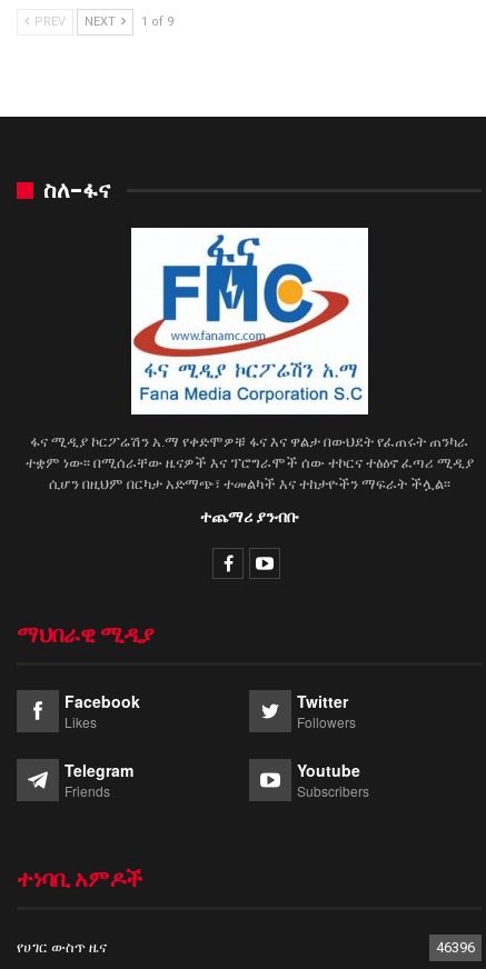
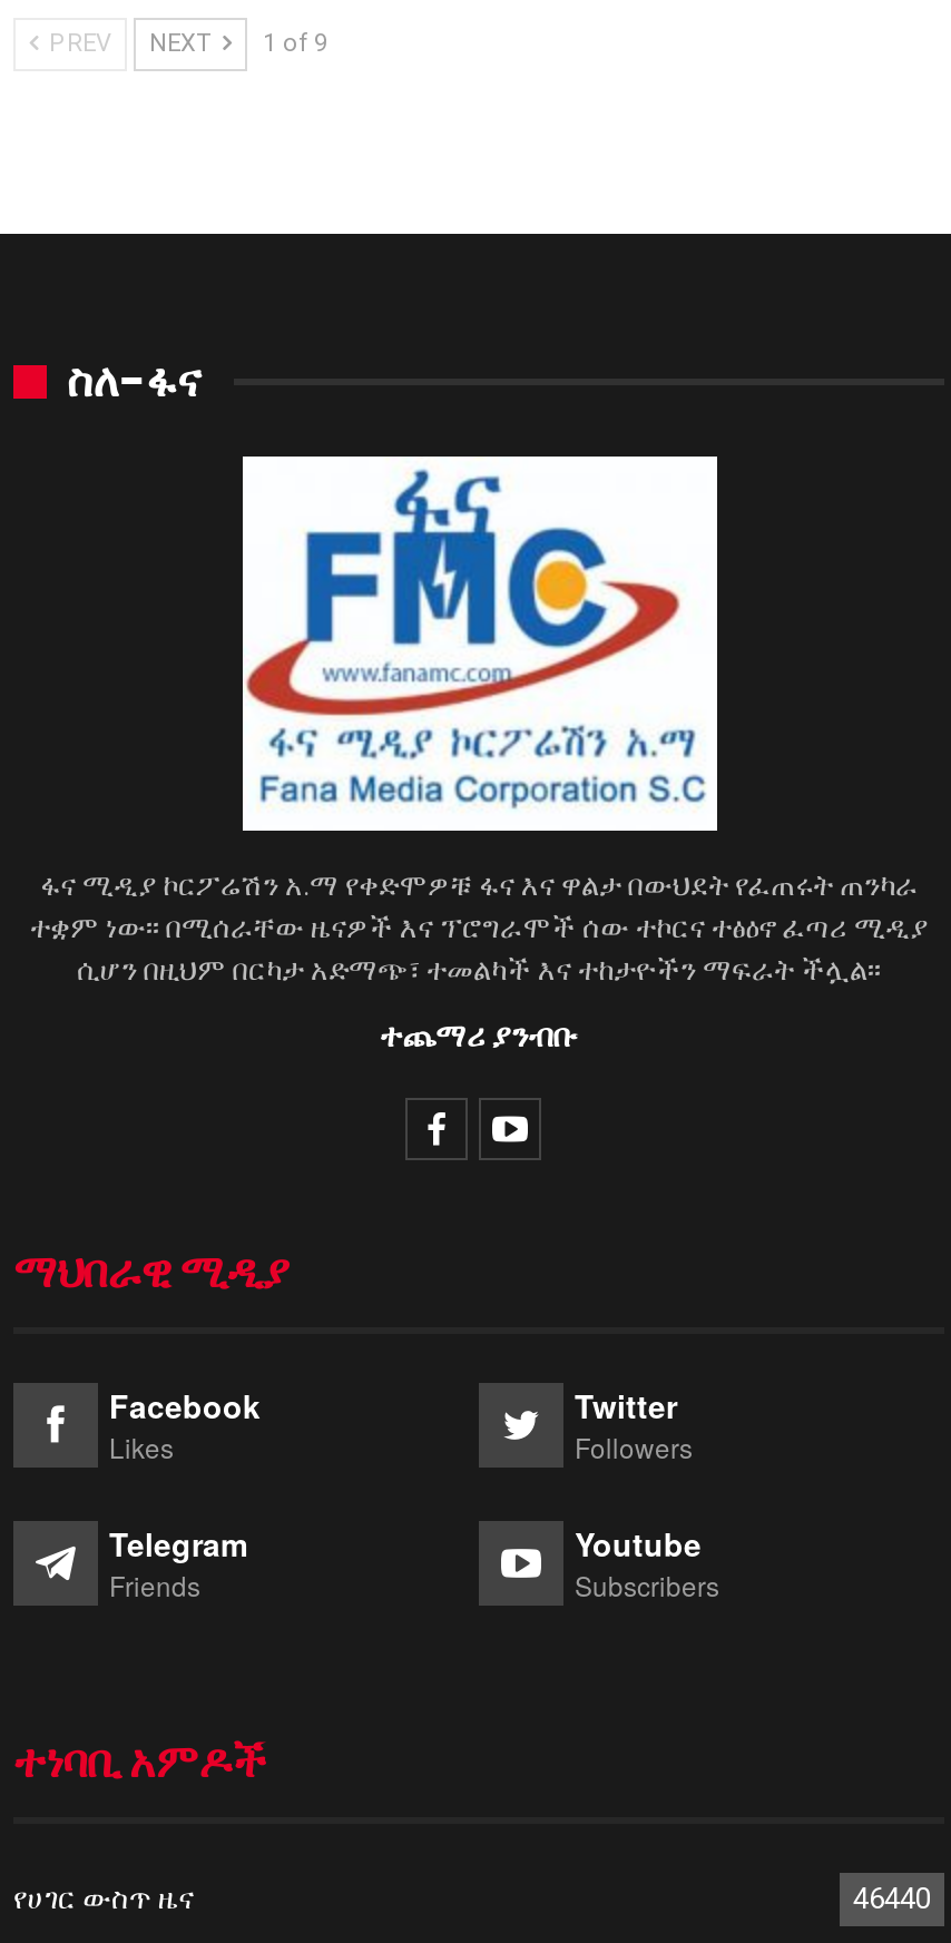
- 46396
+ 46440
